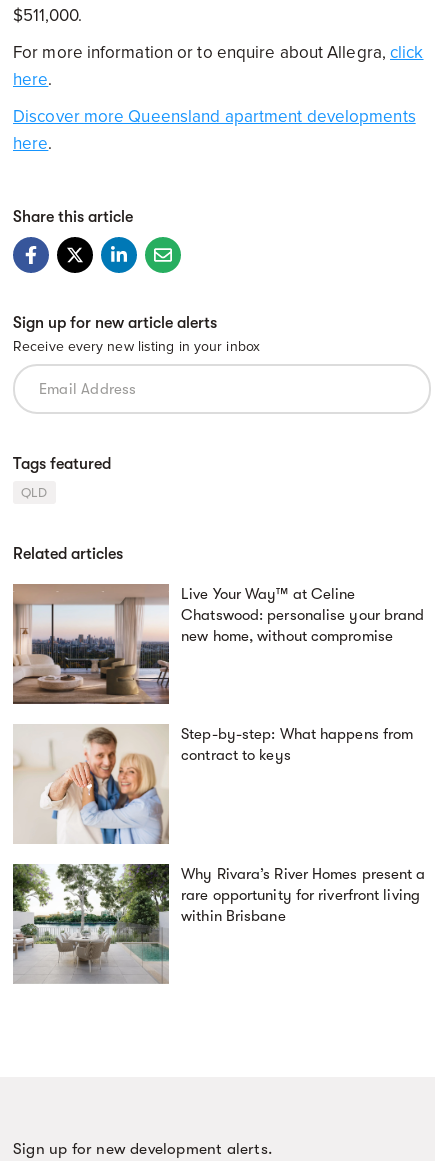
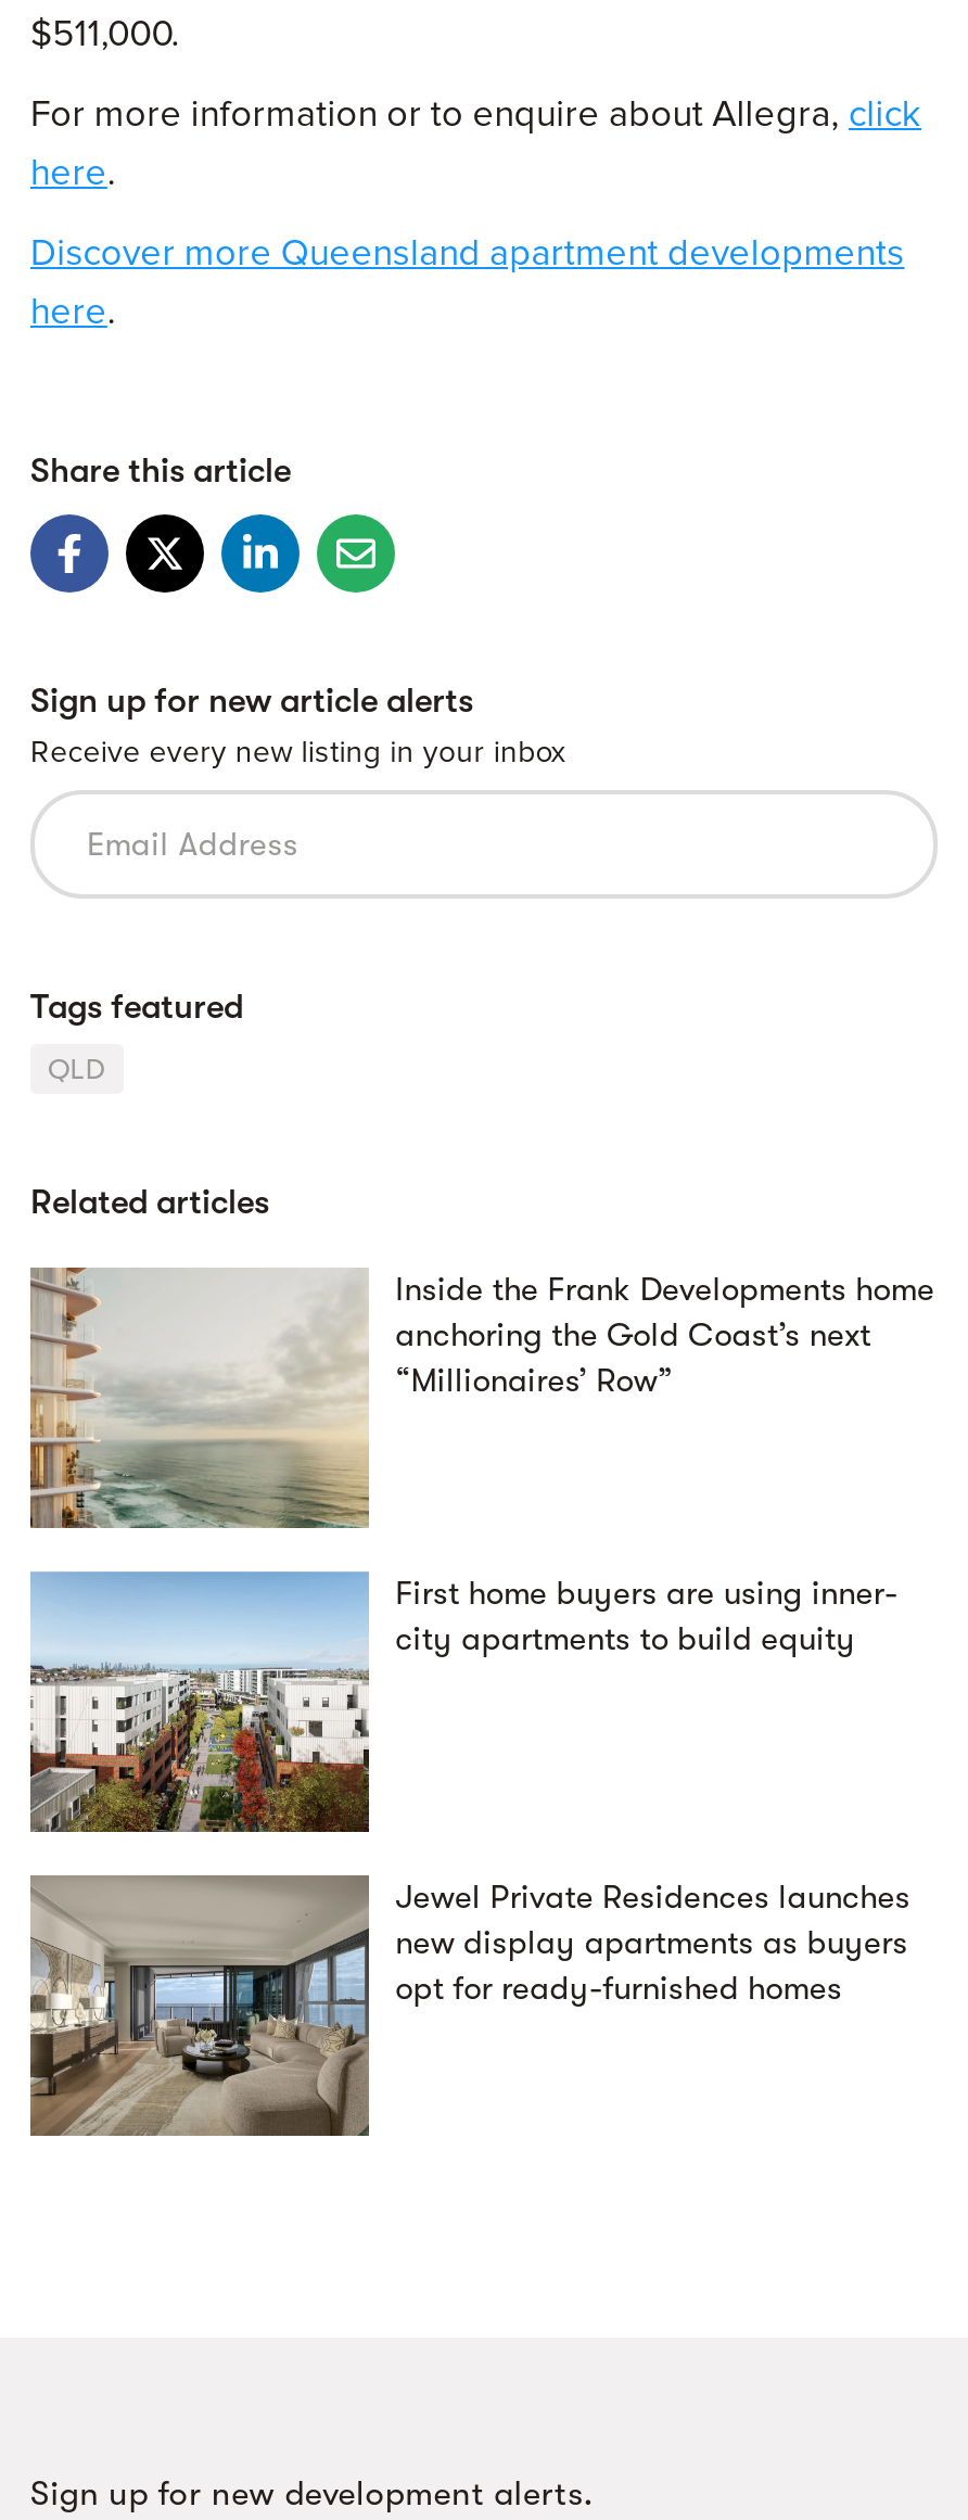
- [image]
- Live Your Way™ at Celine
- Chatswood: personalise your brand
- new home, without compromise
+ [image]
+ Inside the Frank Developments home
+ anchoring the Gold Coast’s next
+ “Millionaires’ Row”

- [image]
- Step-by-step: What happens from
- contract to keys
+ [image]
+ First home buyers are using inner-
+ city apartments to build equity

- [image]
- Why Rivara’s River Homes present a
- rare opportunity for riverfront living
- within Brisbane
+ [image]
+ Jewel Private Residences launches
+ new display apartments as buyers
+ opt for ready-furnished homes
